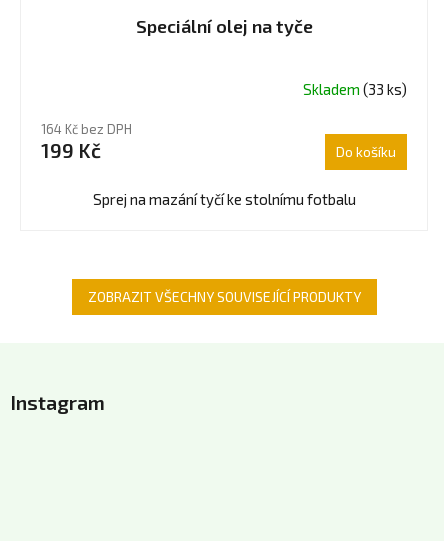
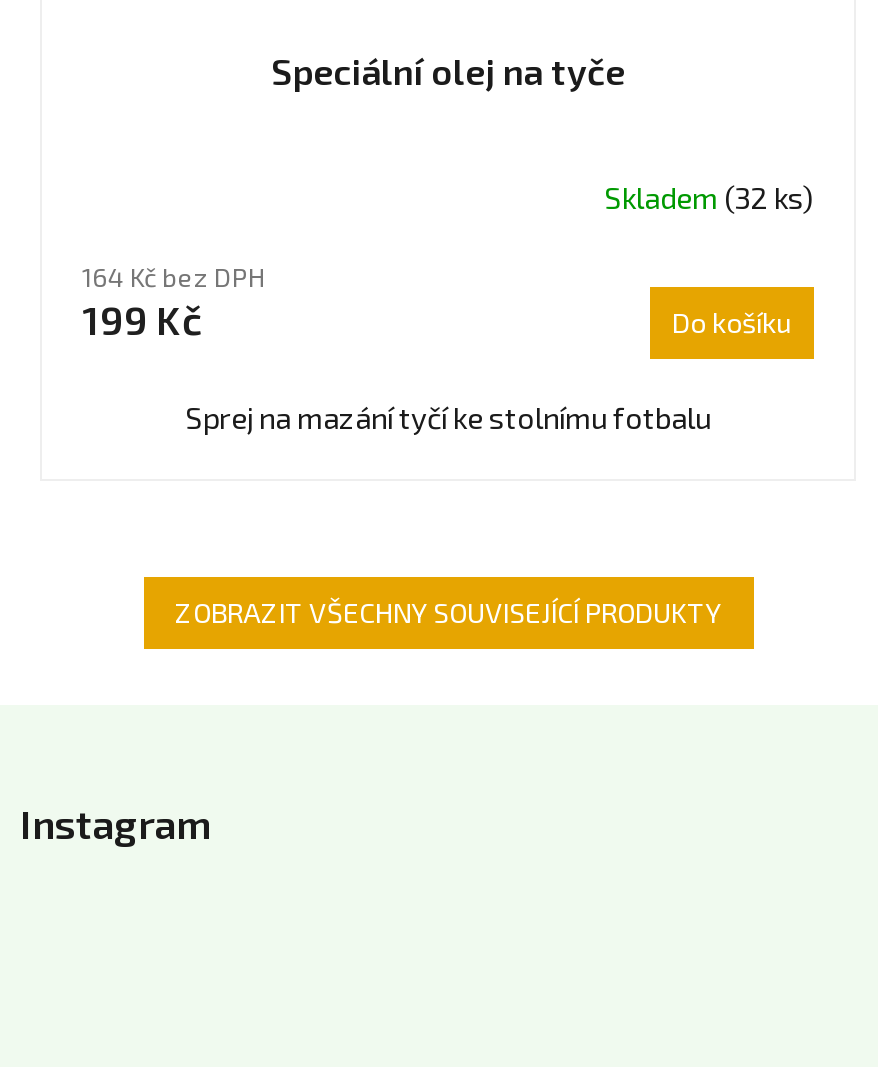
- Skladem (33 ks)
+ Skladem (32 ks)
